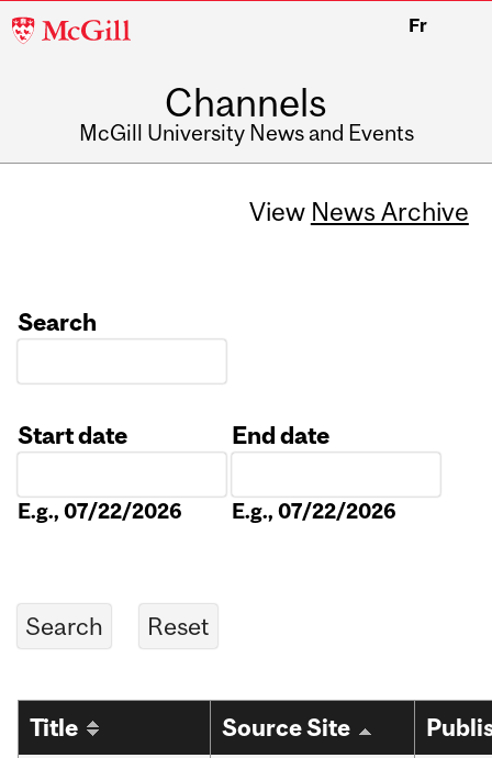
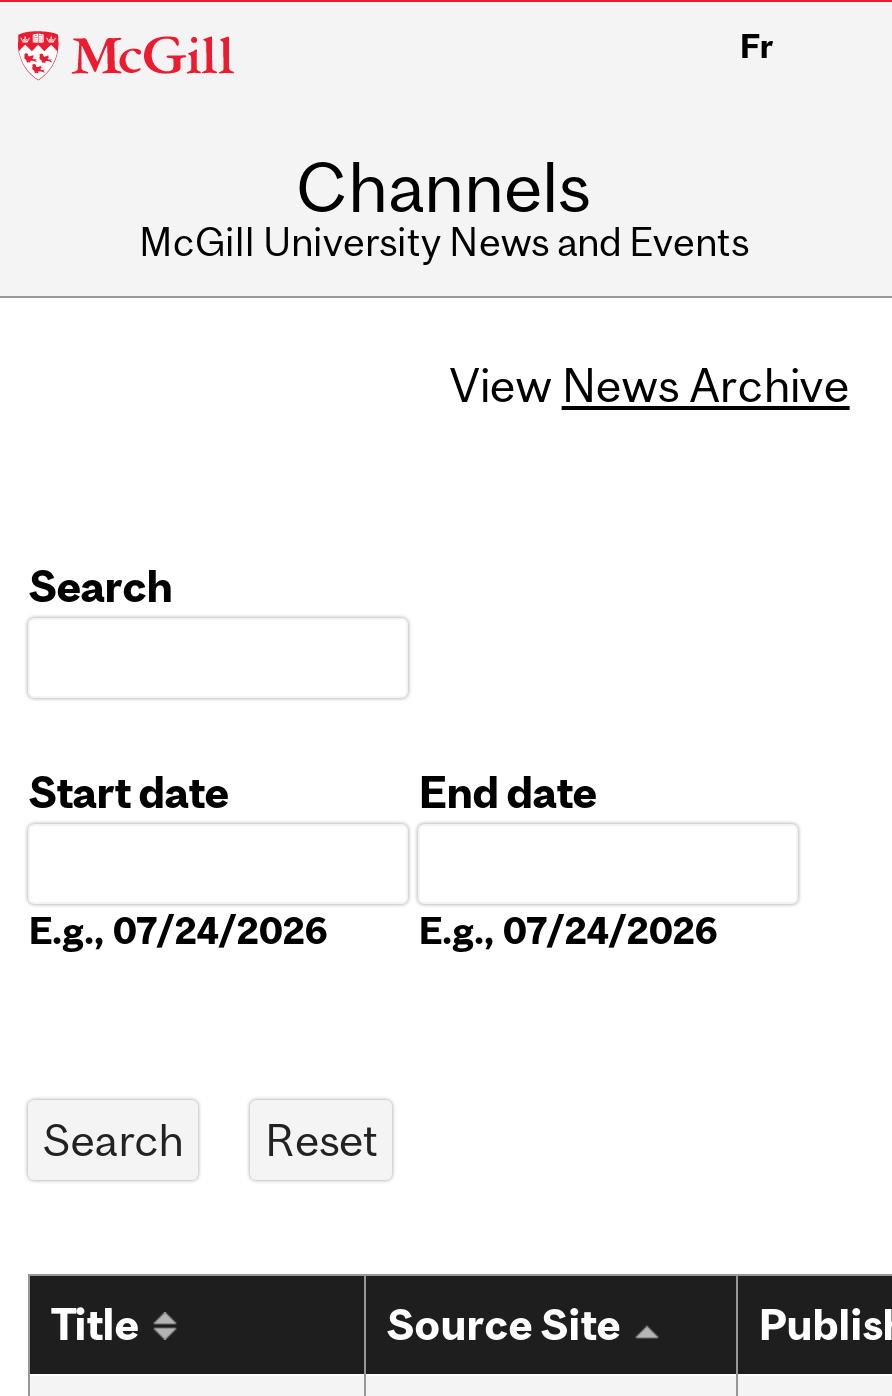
- E.g., 07/22/2026
+ E.g., 07/24/2026

- E.g., 07/22/2026
+ E.g., 07/24/2026
